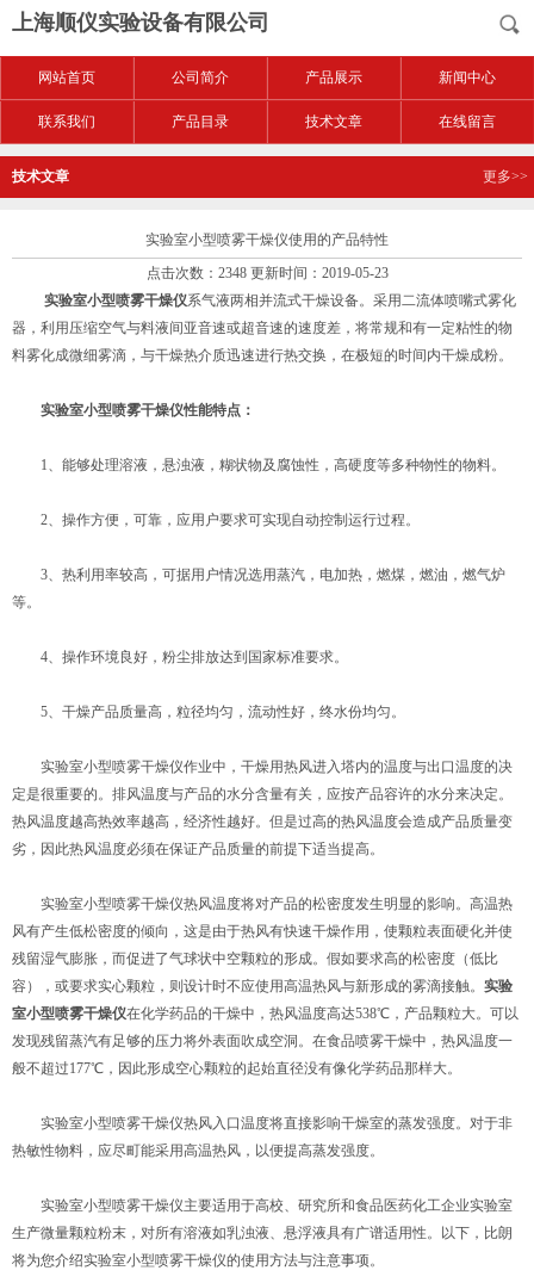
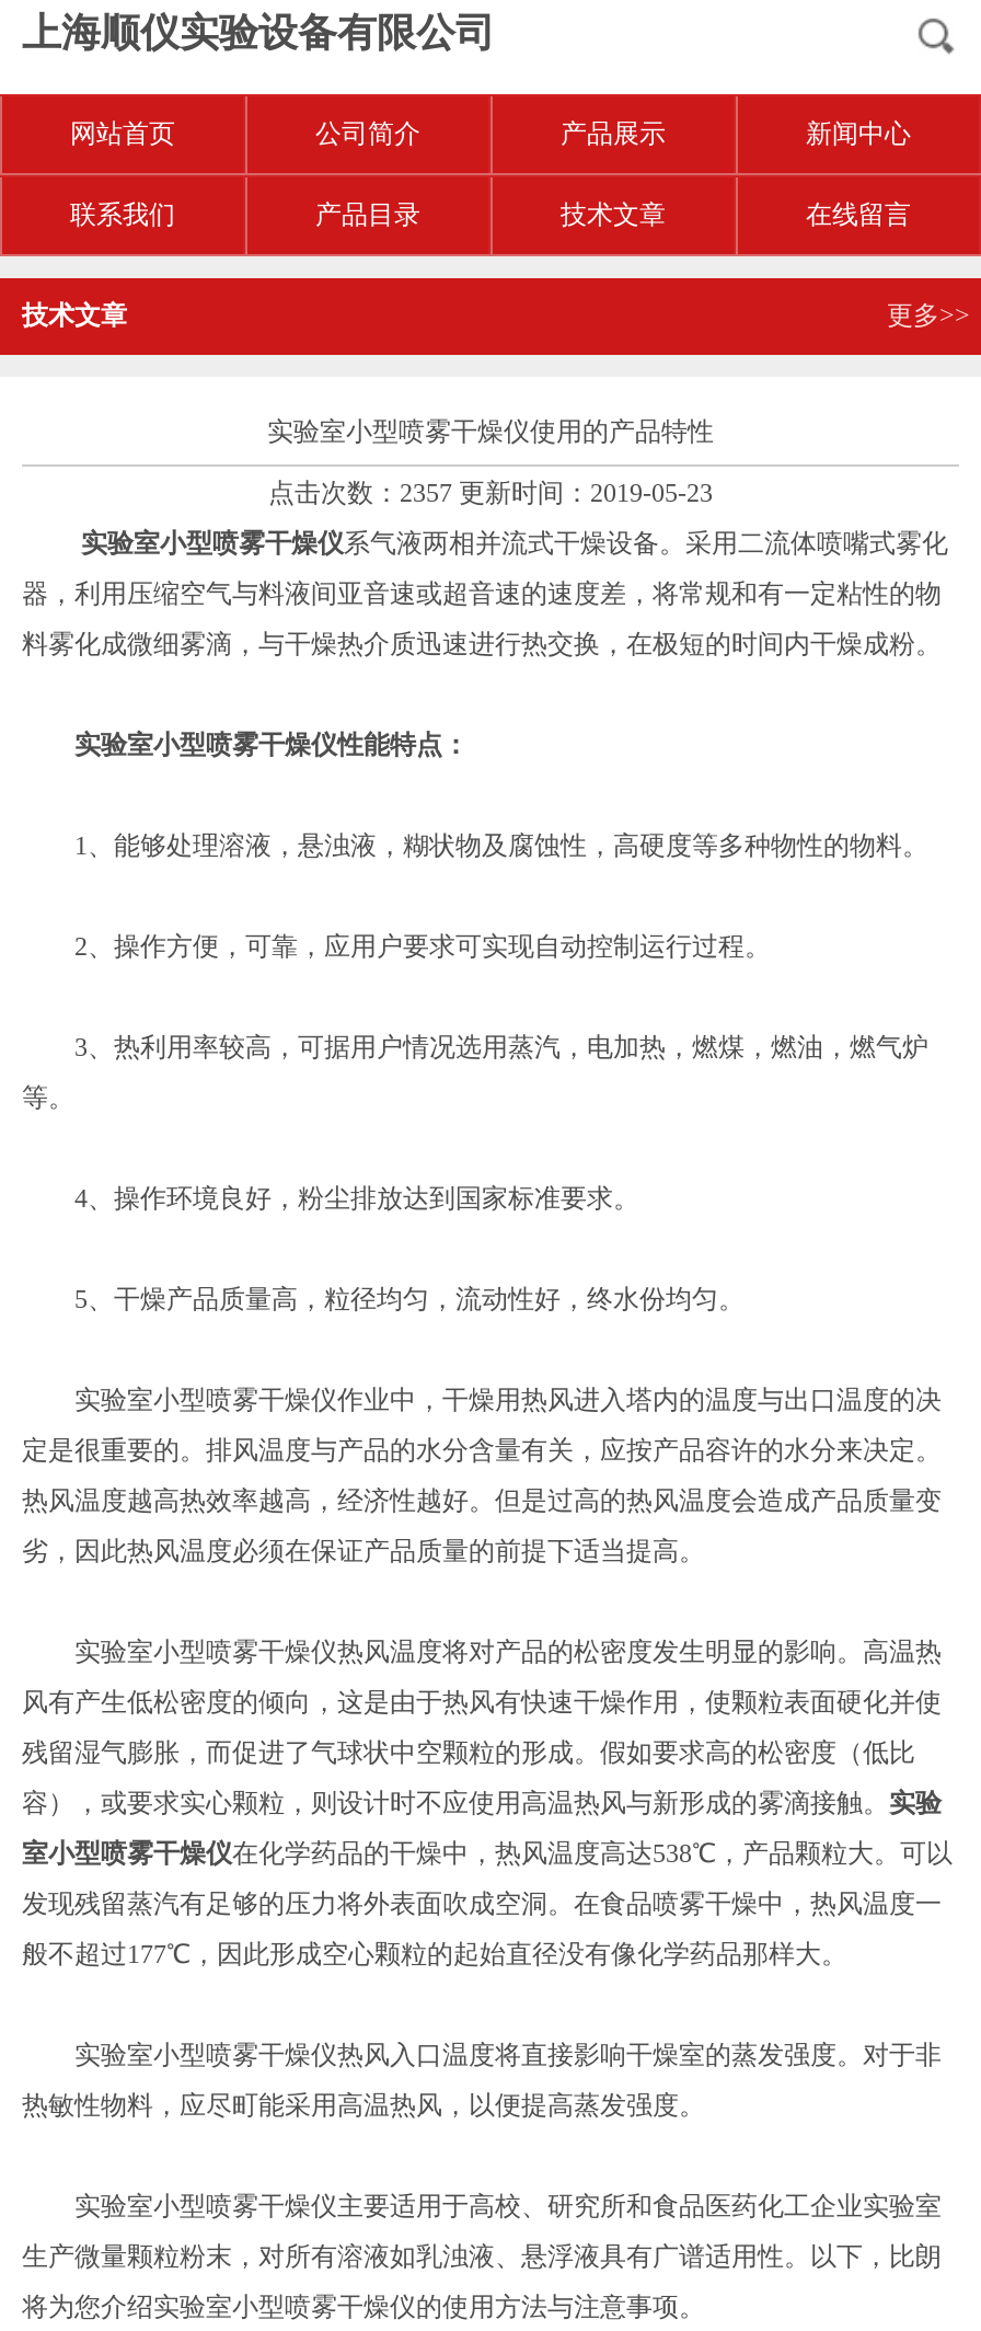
- 点击次数：2348 更新时间：2019-05-23
+ 点击次数：2357 更新时间：2019-05-23
